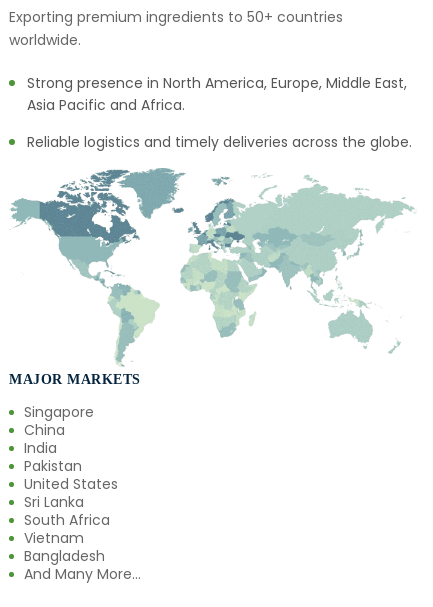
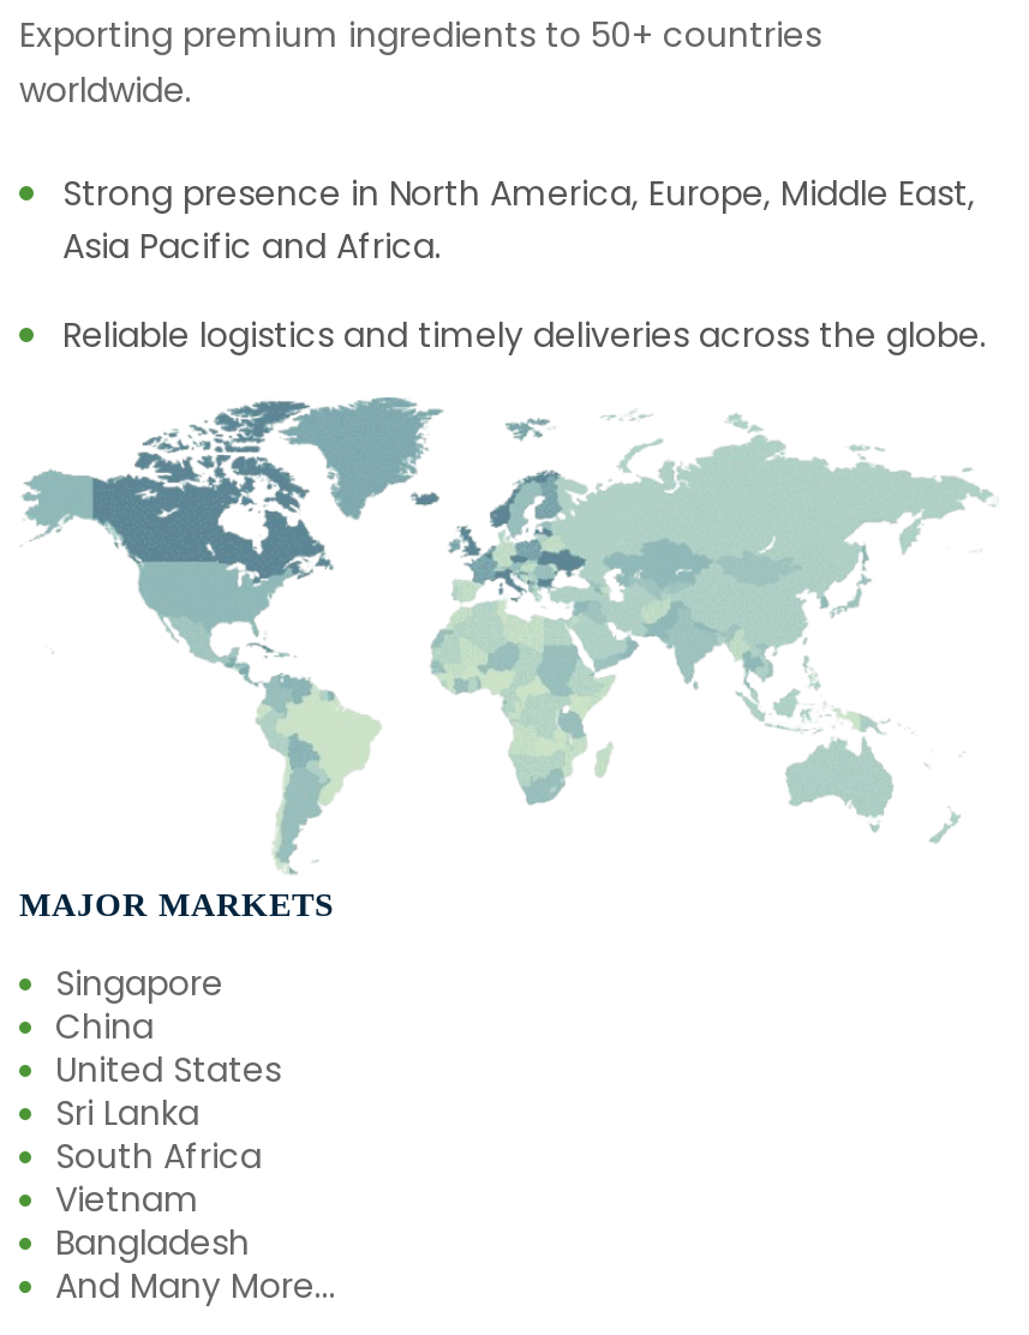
- India
- Pakistan
